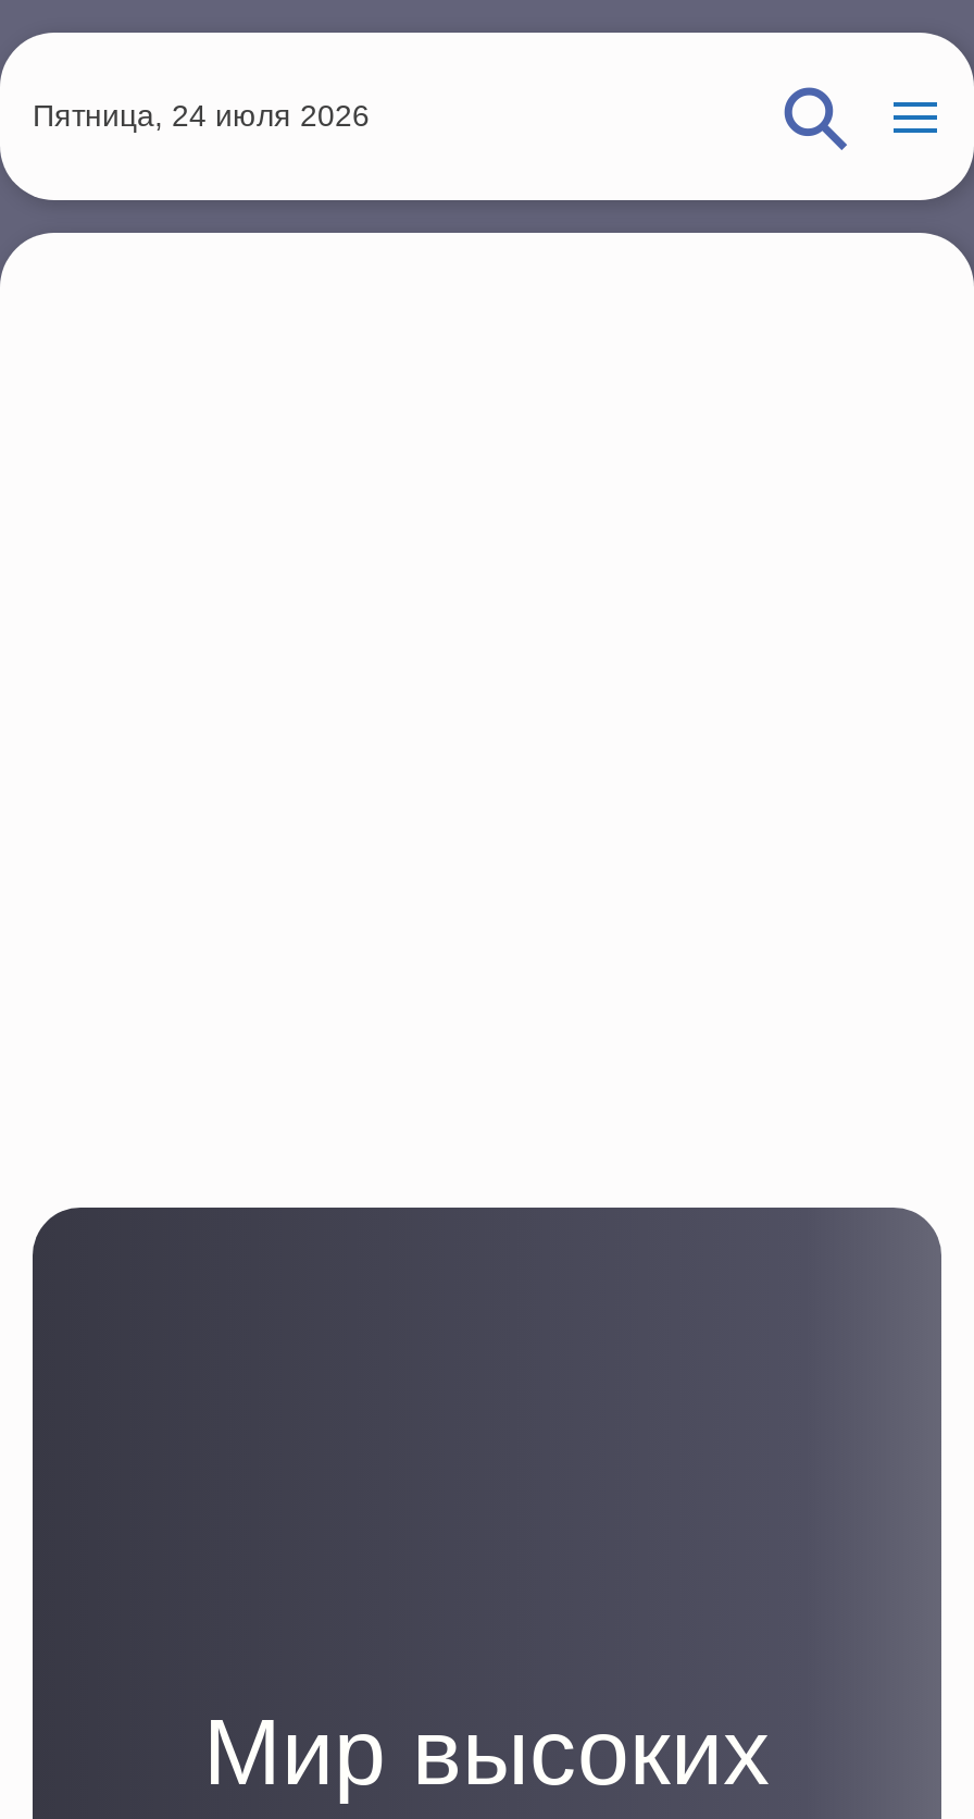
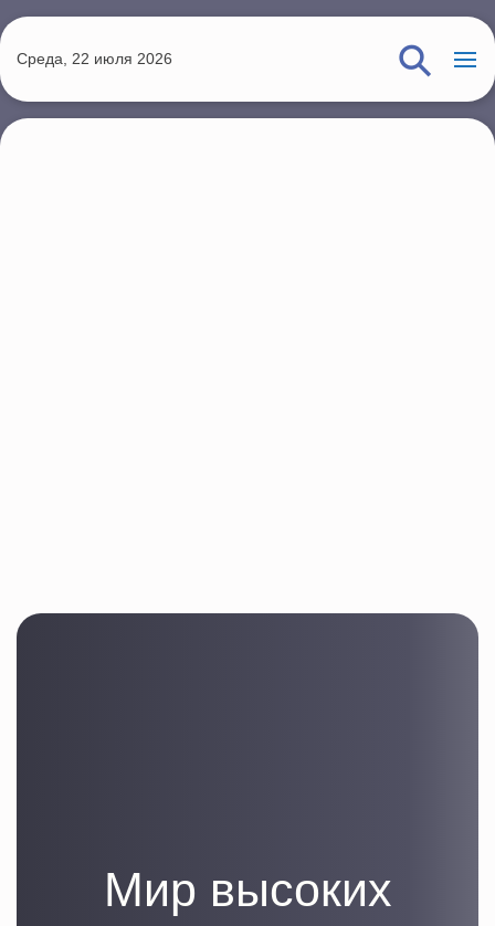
- Пятница, 24 июля 2026
+ Среда, 22 июля 2026
